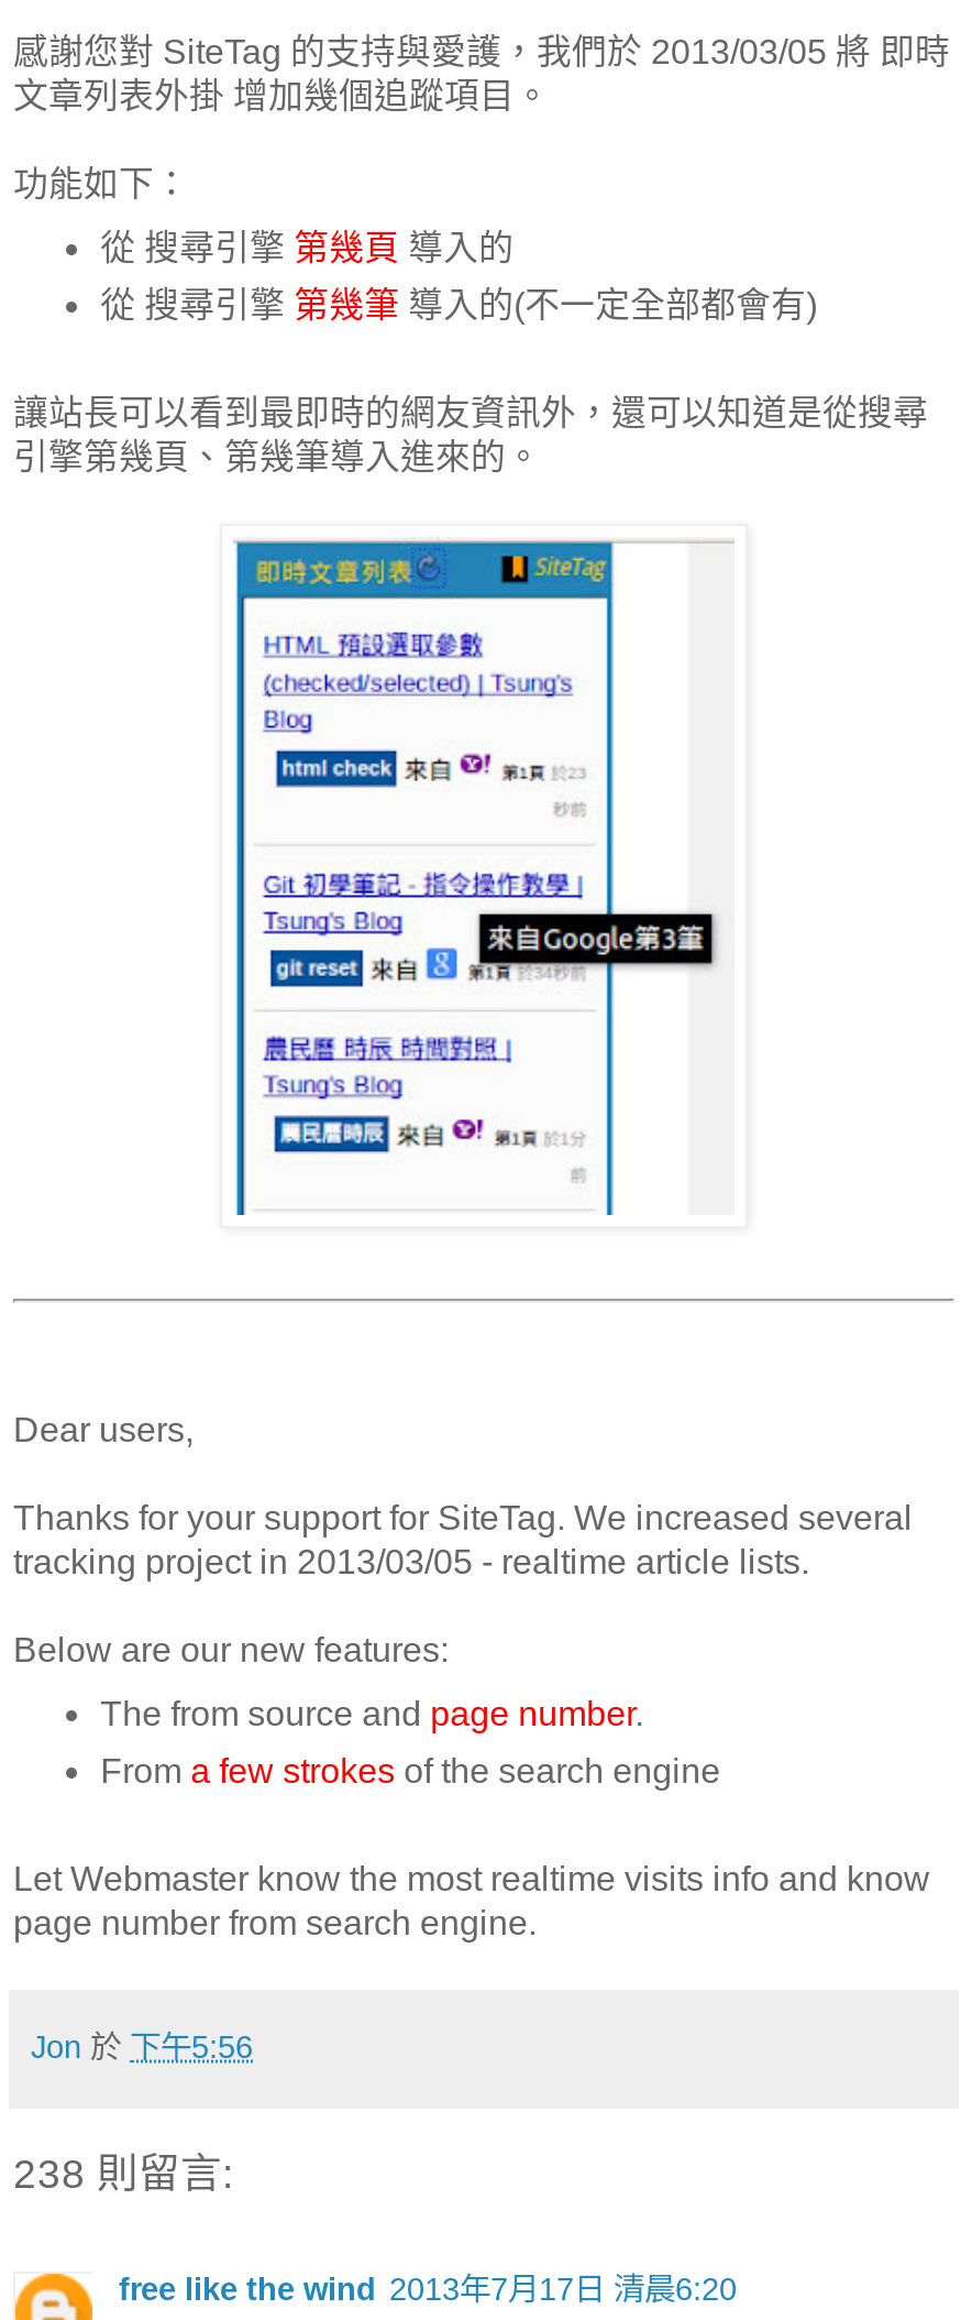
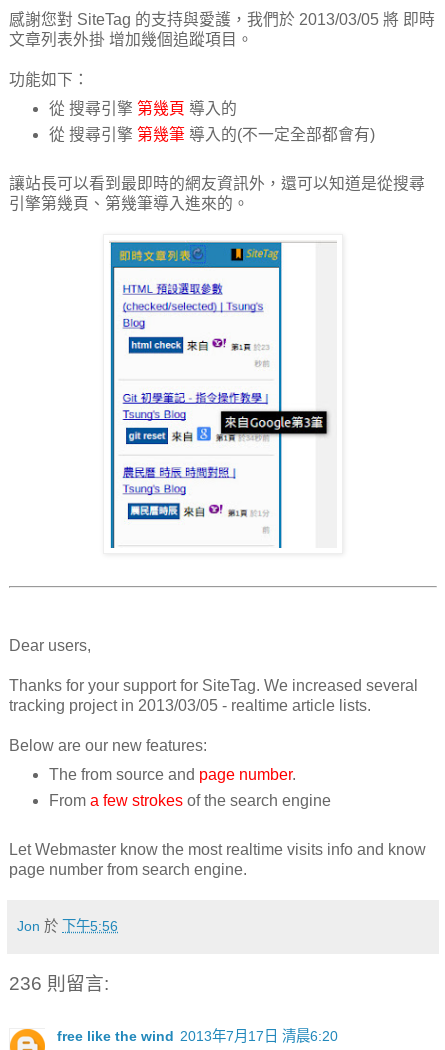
- 238 則留言:
+ 236 則留言:
